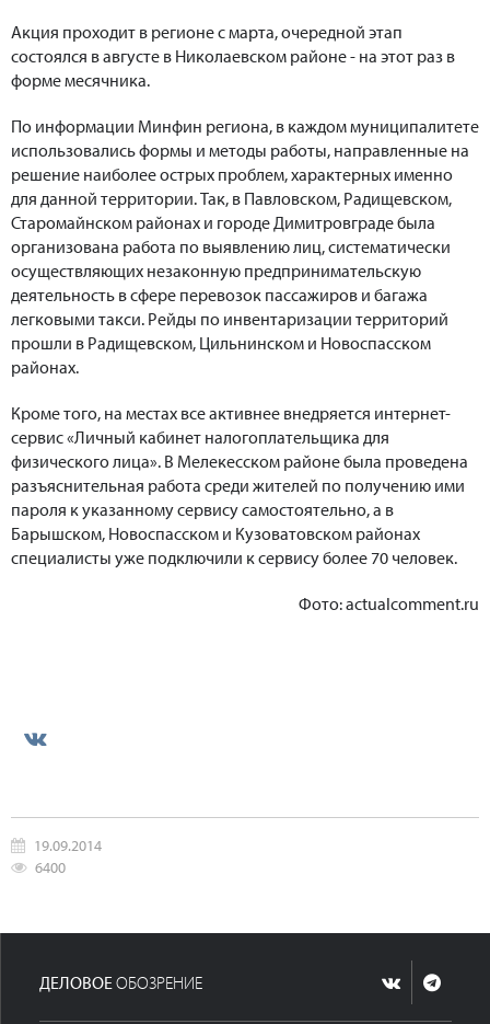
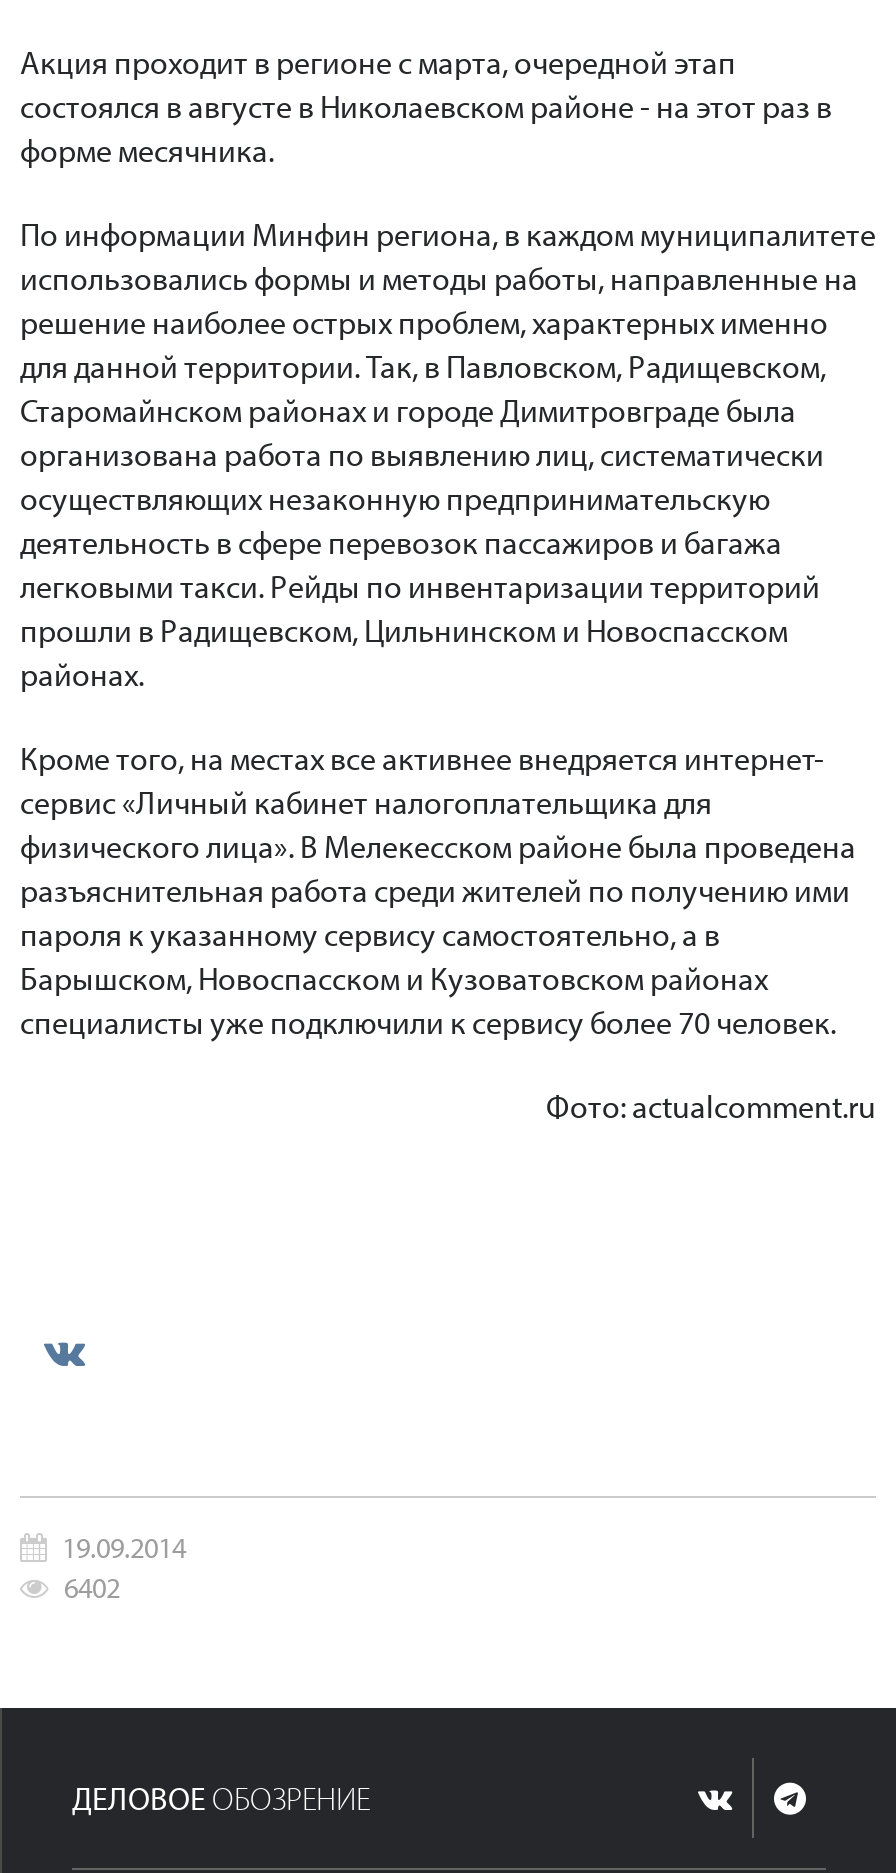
- 6400
+ 6402
